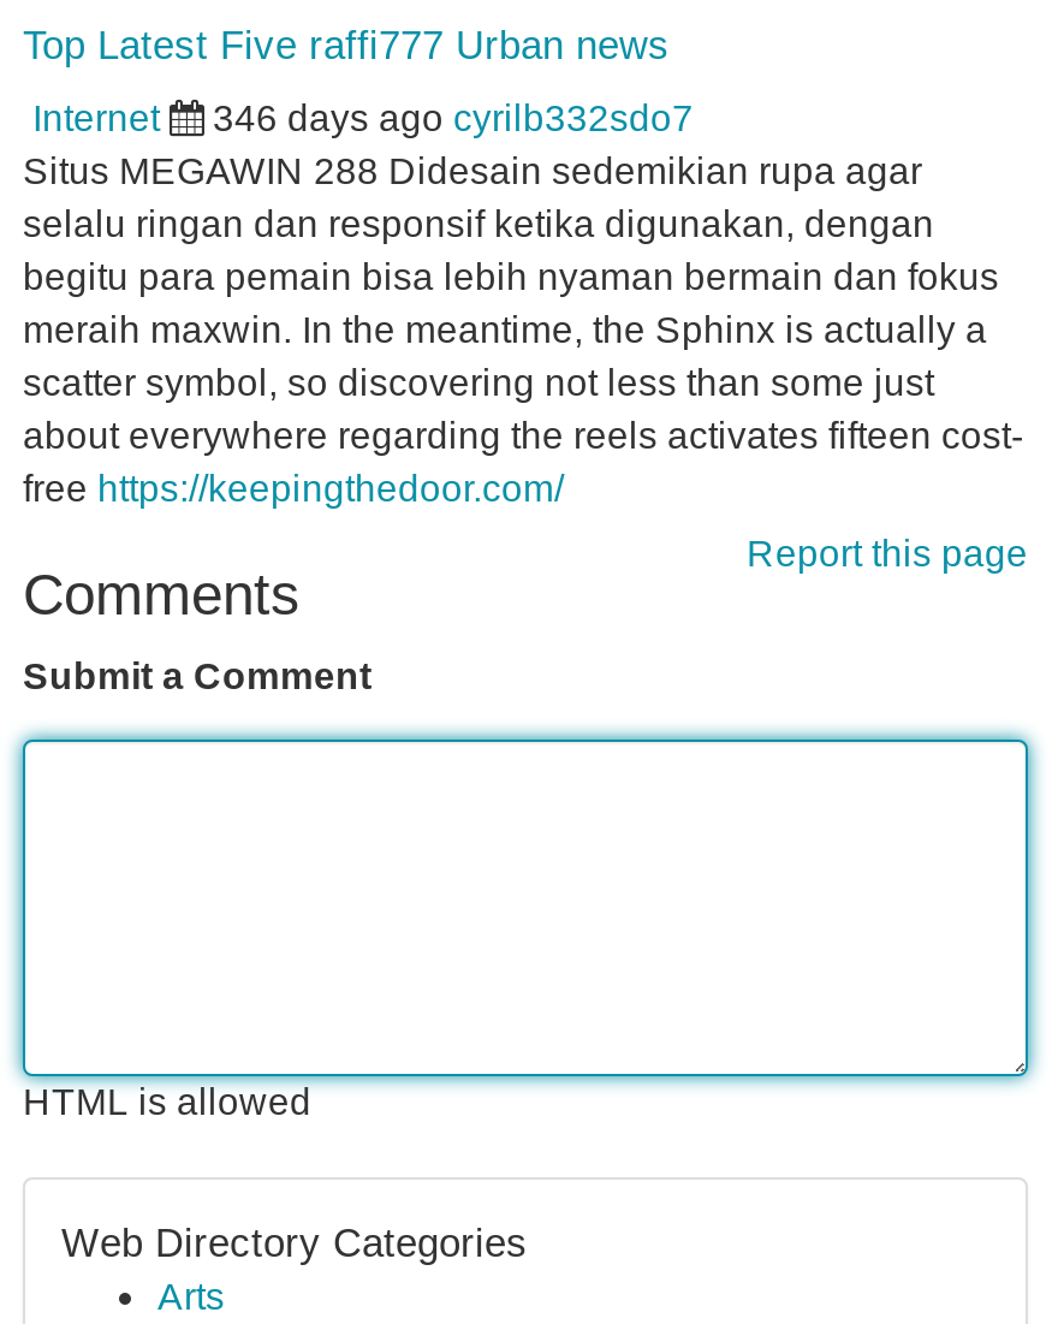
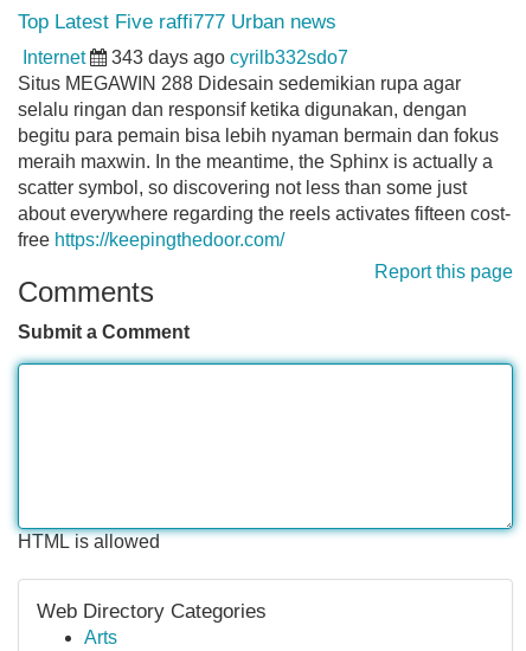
- 346 days ago cyrilb332sdo7
+ 343 days ago cyrilb332sdo7
